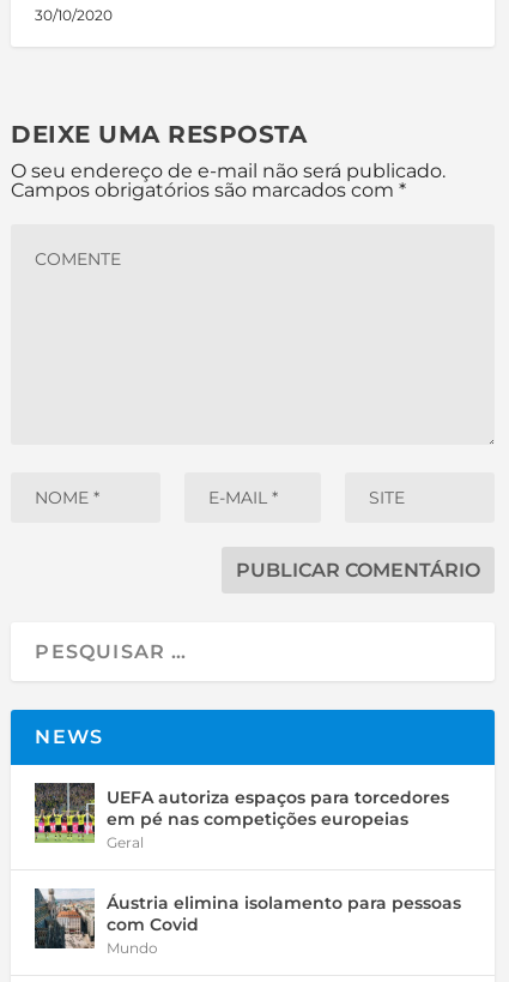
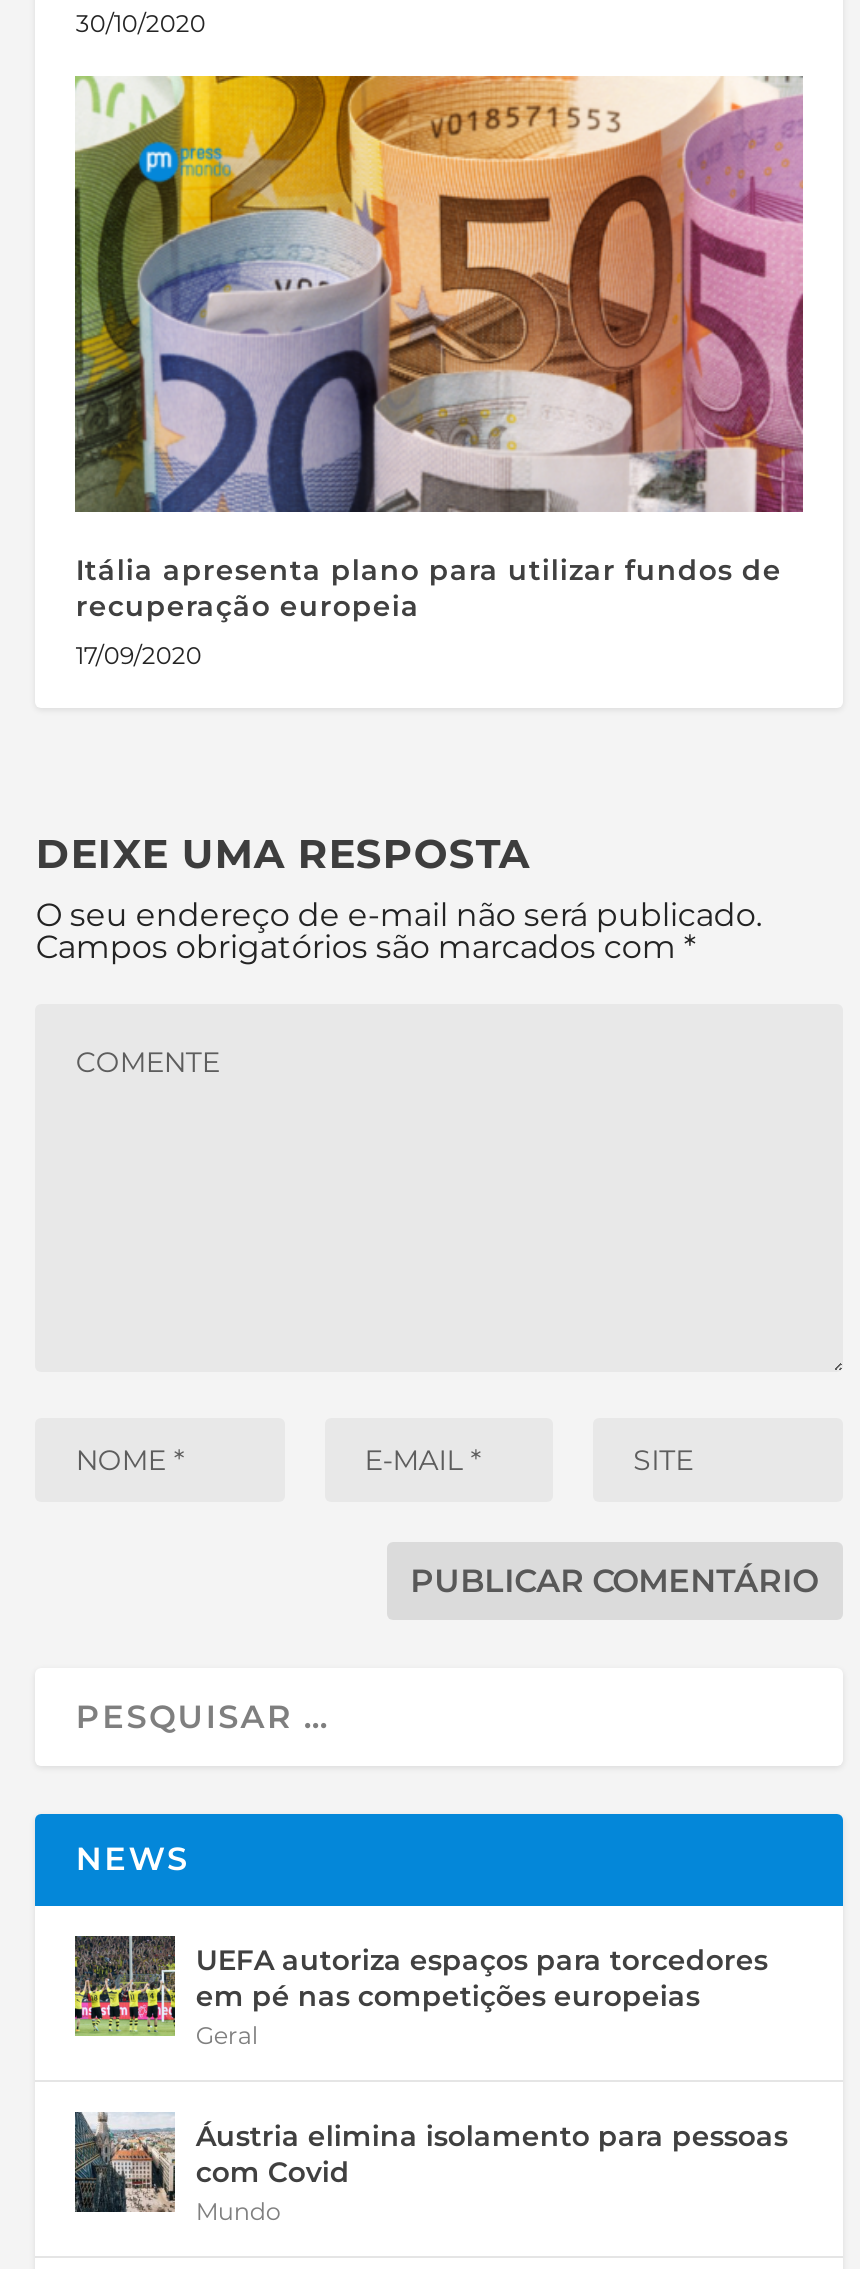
+ [image]
+ Itália apresenta plano para utilizar fundos de
+ recuperação europeia
+ 17/09/2020
